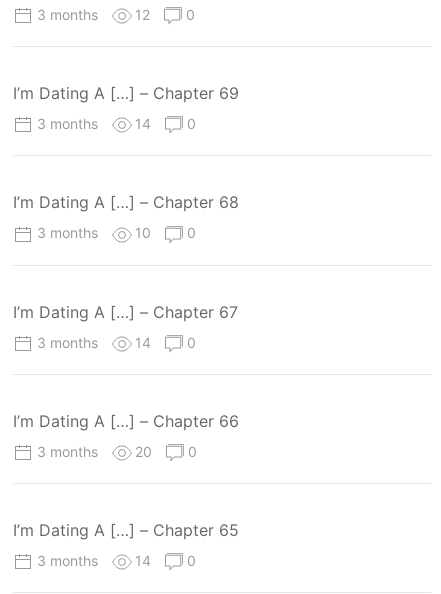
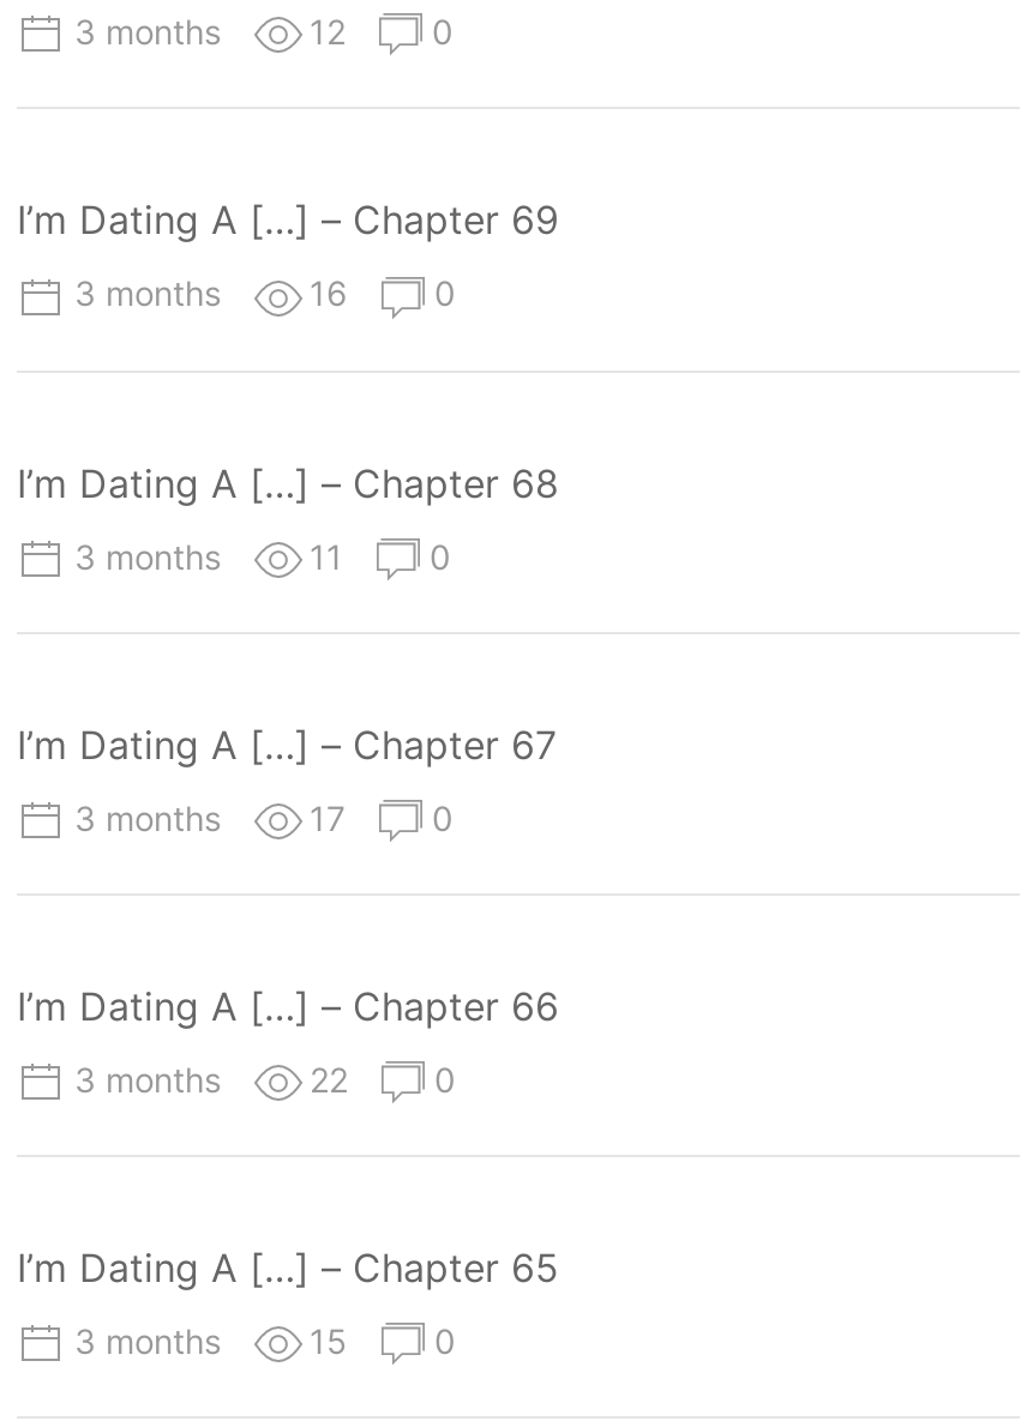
- 14
+ 16

- 10
+ 11

- 14
+ 17

- 20
+ 22

- 14
+ 15
